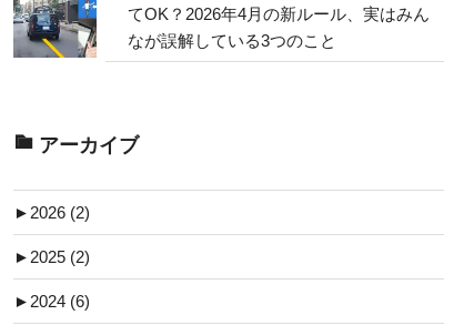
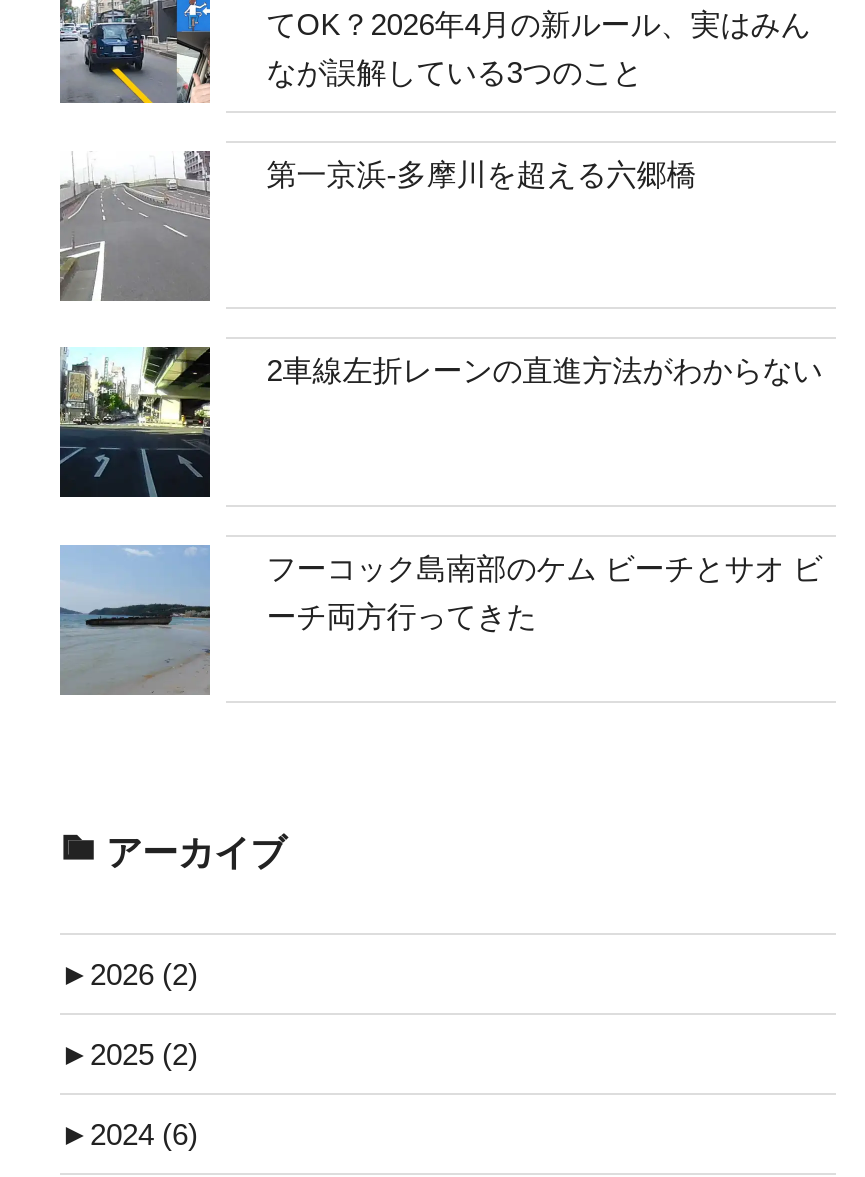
+ [image]
+ 第一京浜-多摩川を超える六郷橋

+ [image]
+ 2車線左折レーンの直進方法がわからない

+ [image]
+ フーコック島南部のケム ビーチとサオ ビ
+ ーチ両方行ってきた
